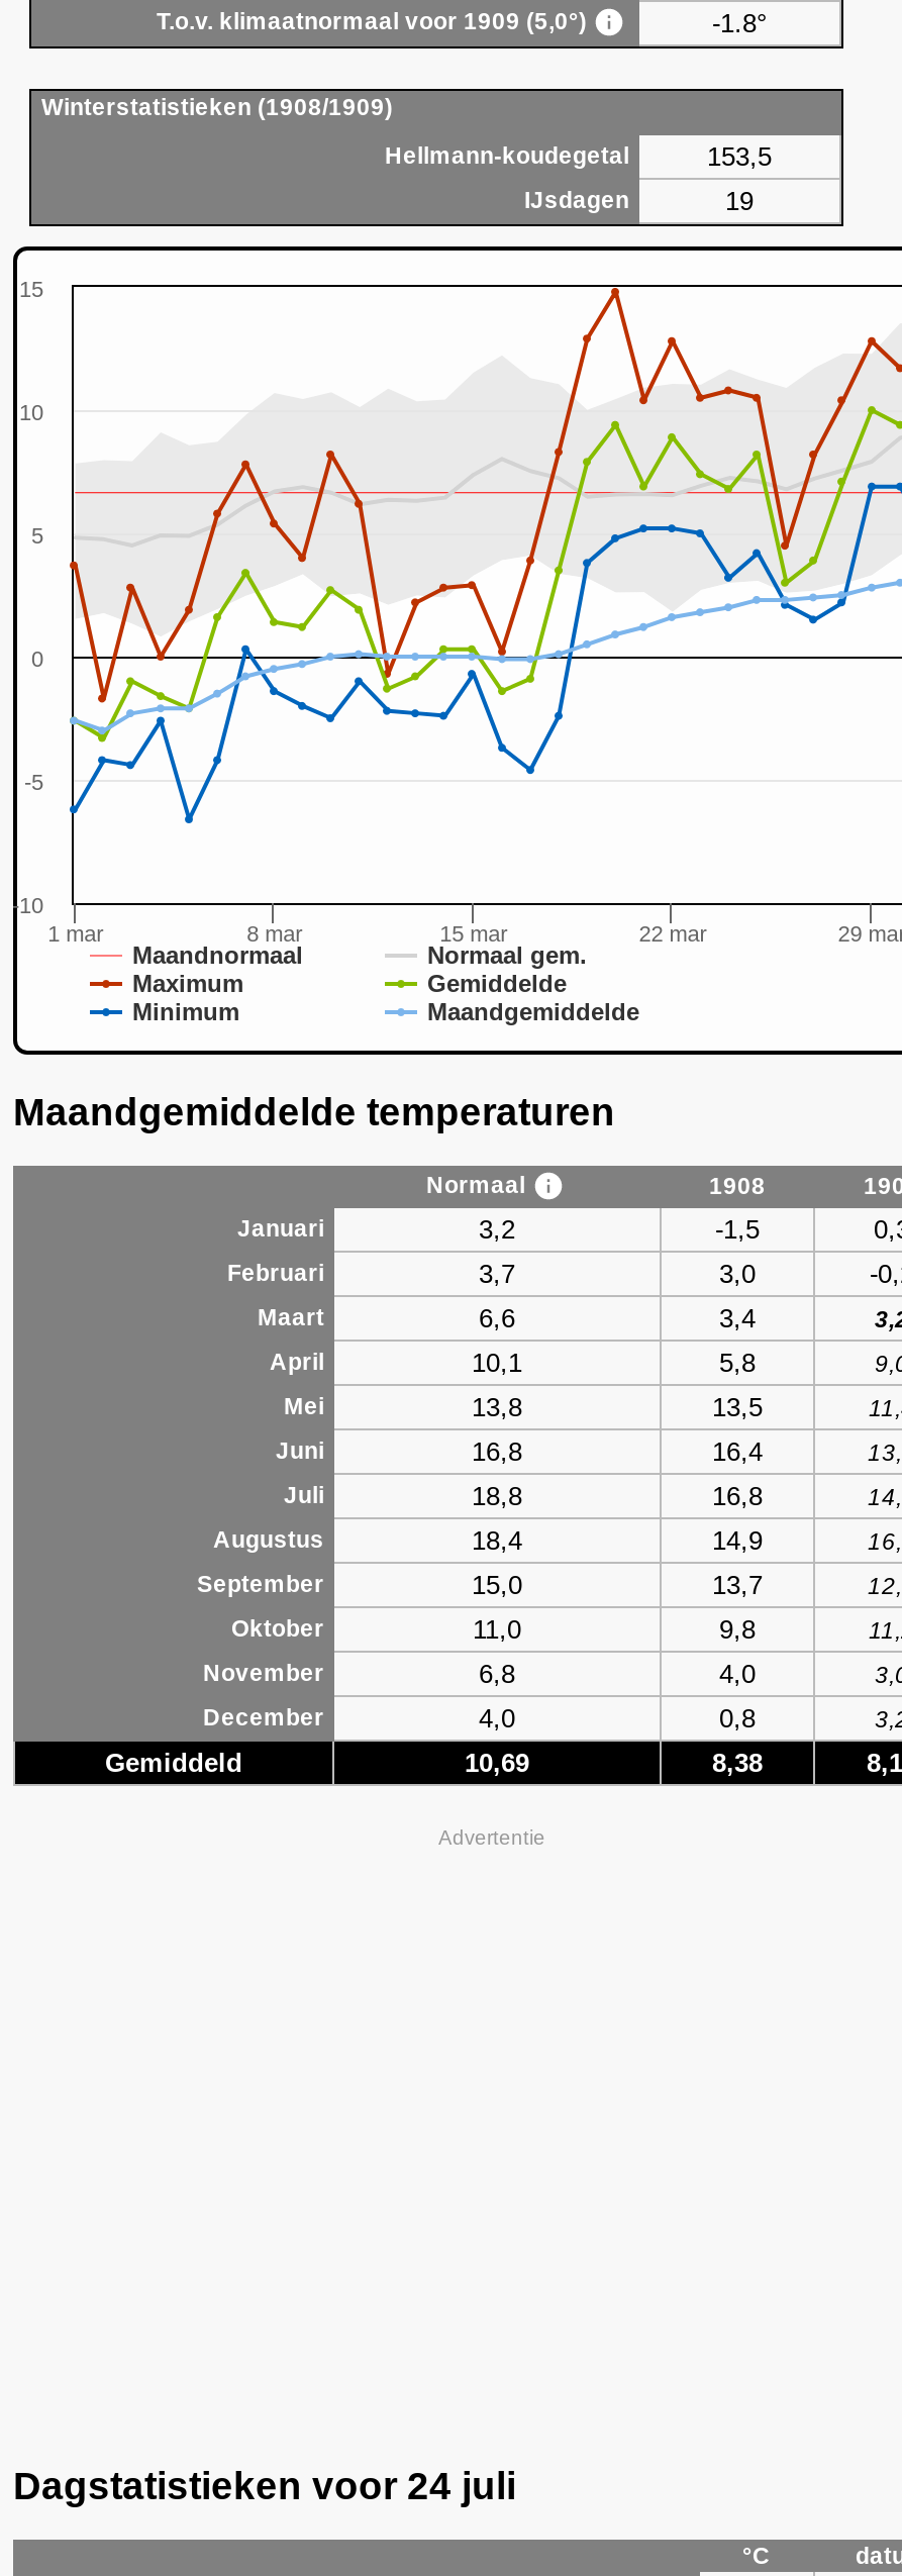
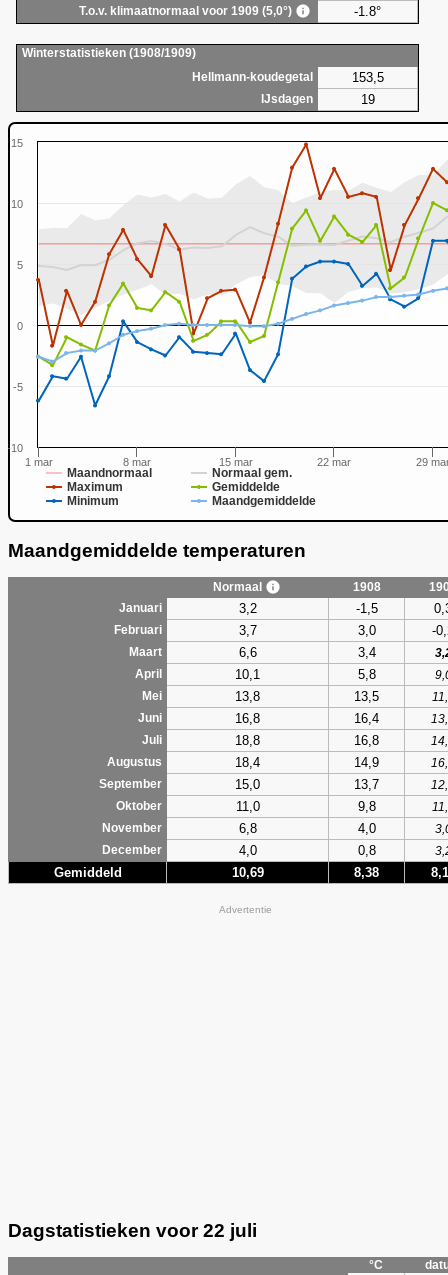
- Dagstatistieken voor 24 juli
+ Dagstatistieken voor 22 juli
